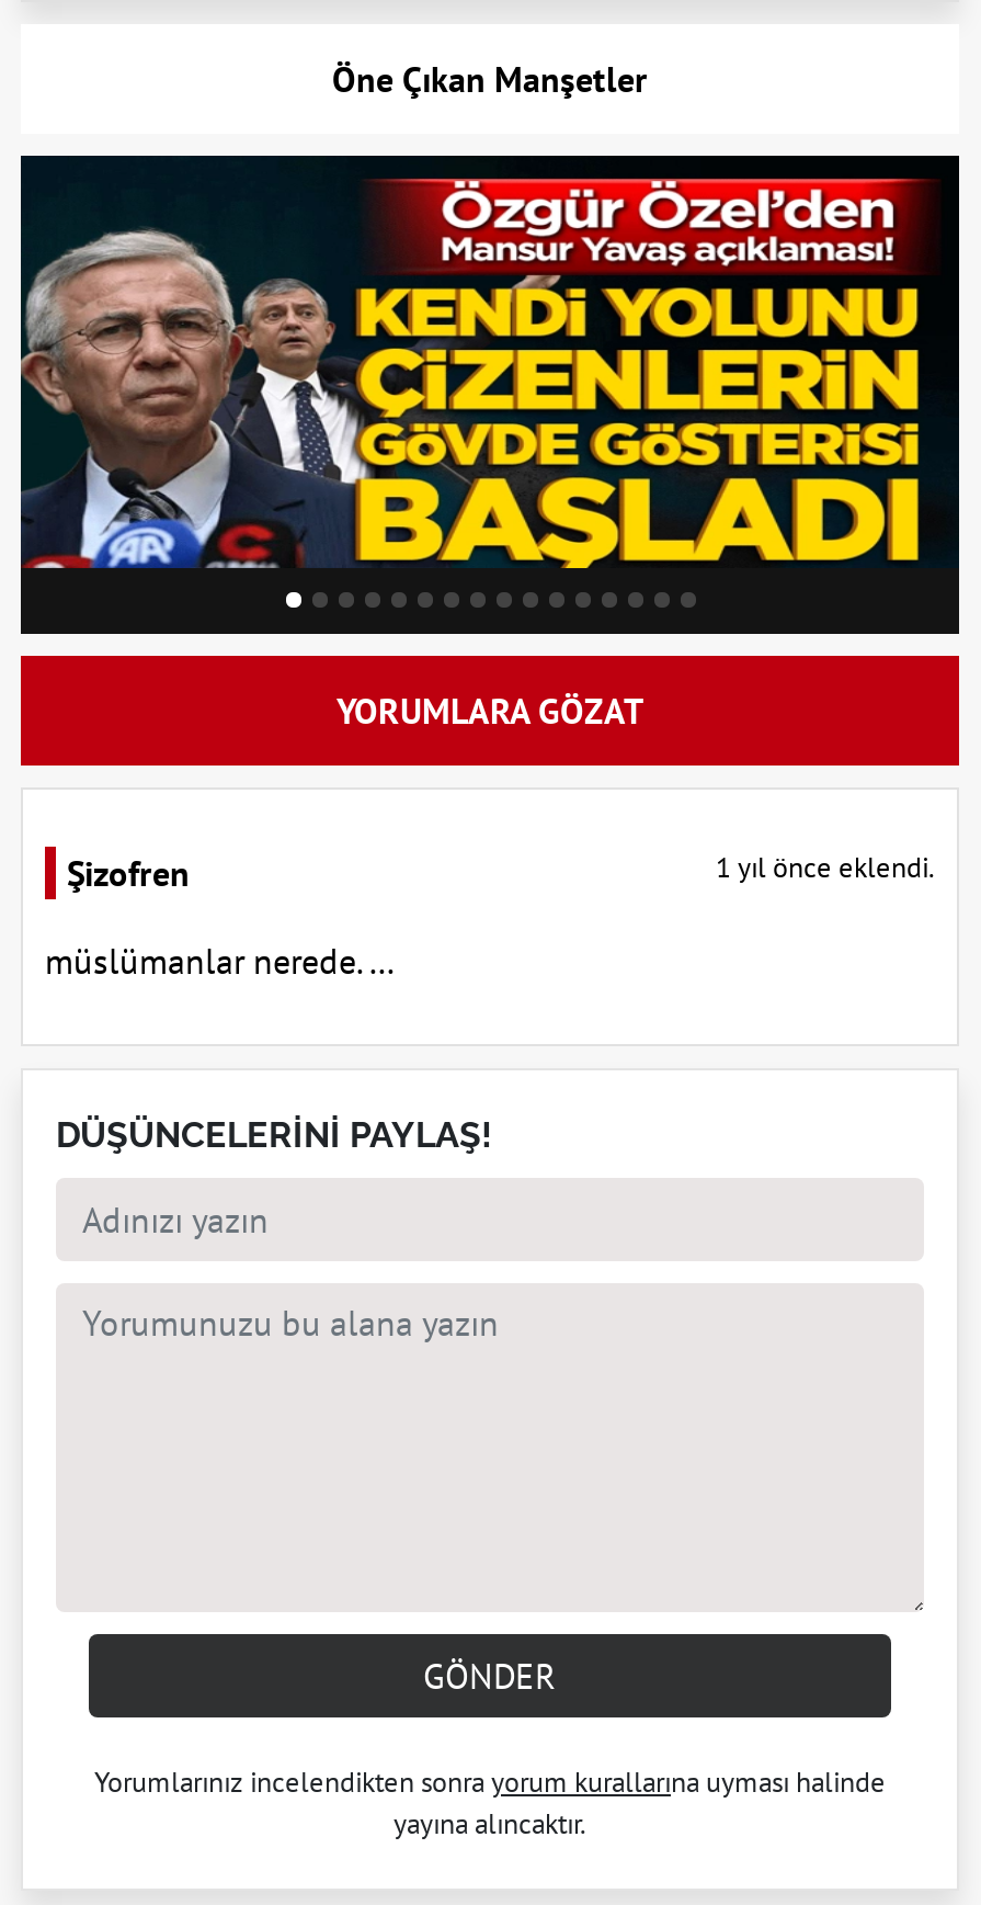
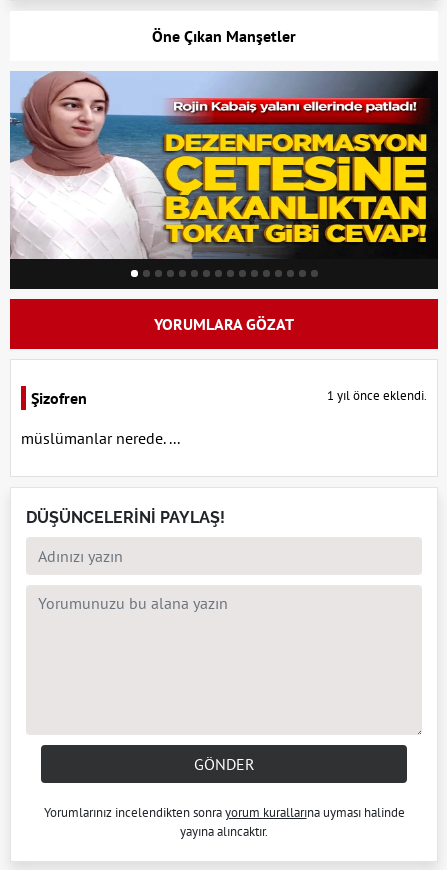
- [image]
+ [image]
